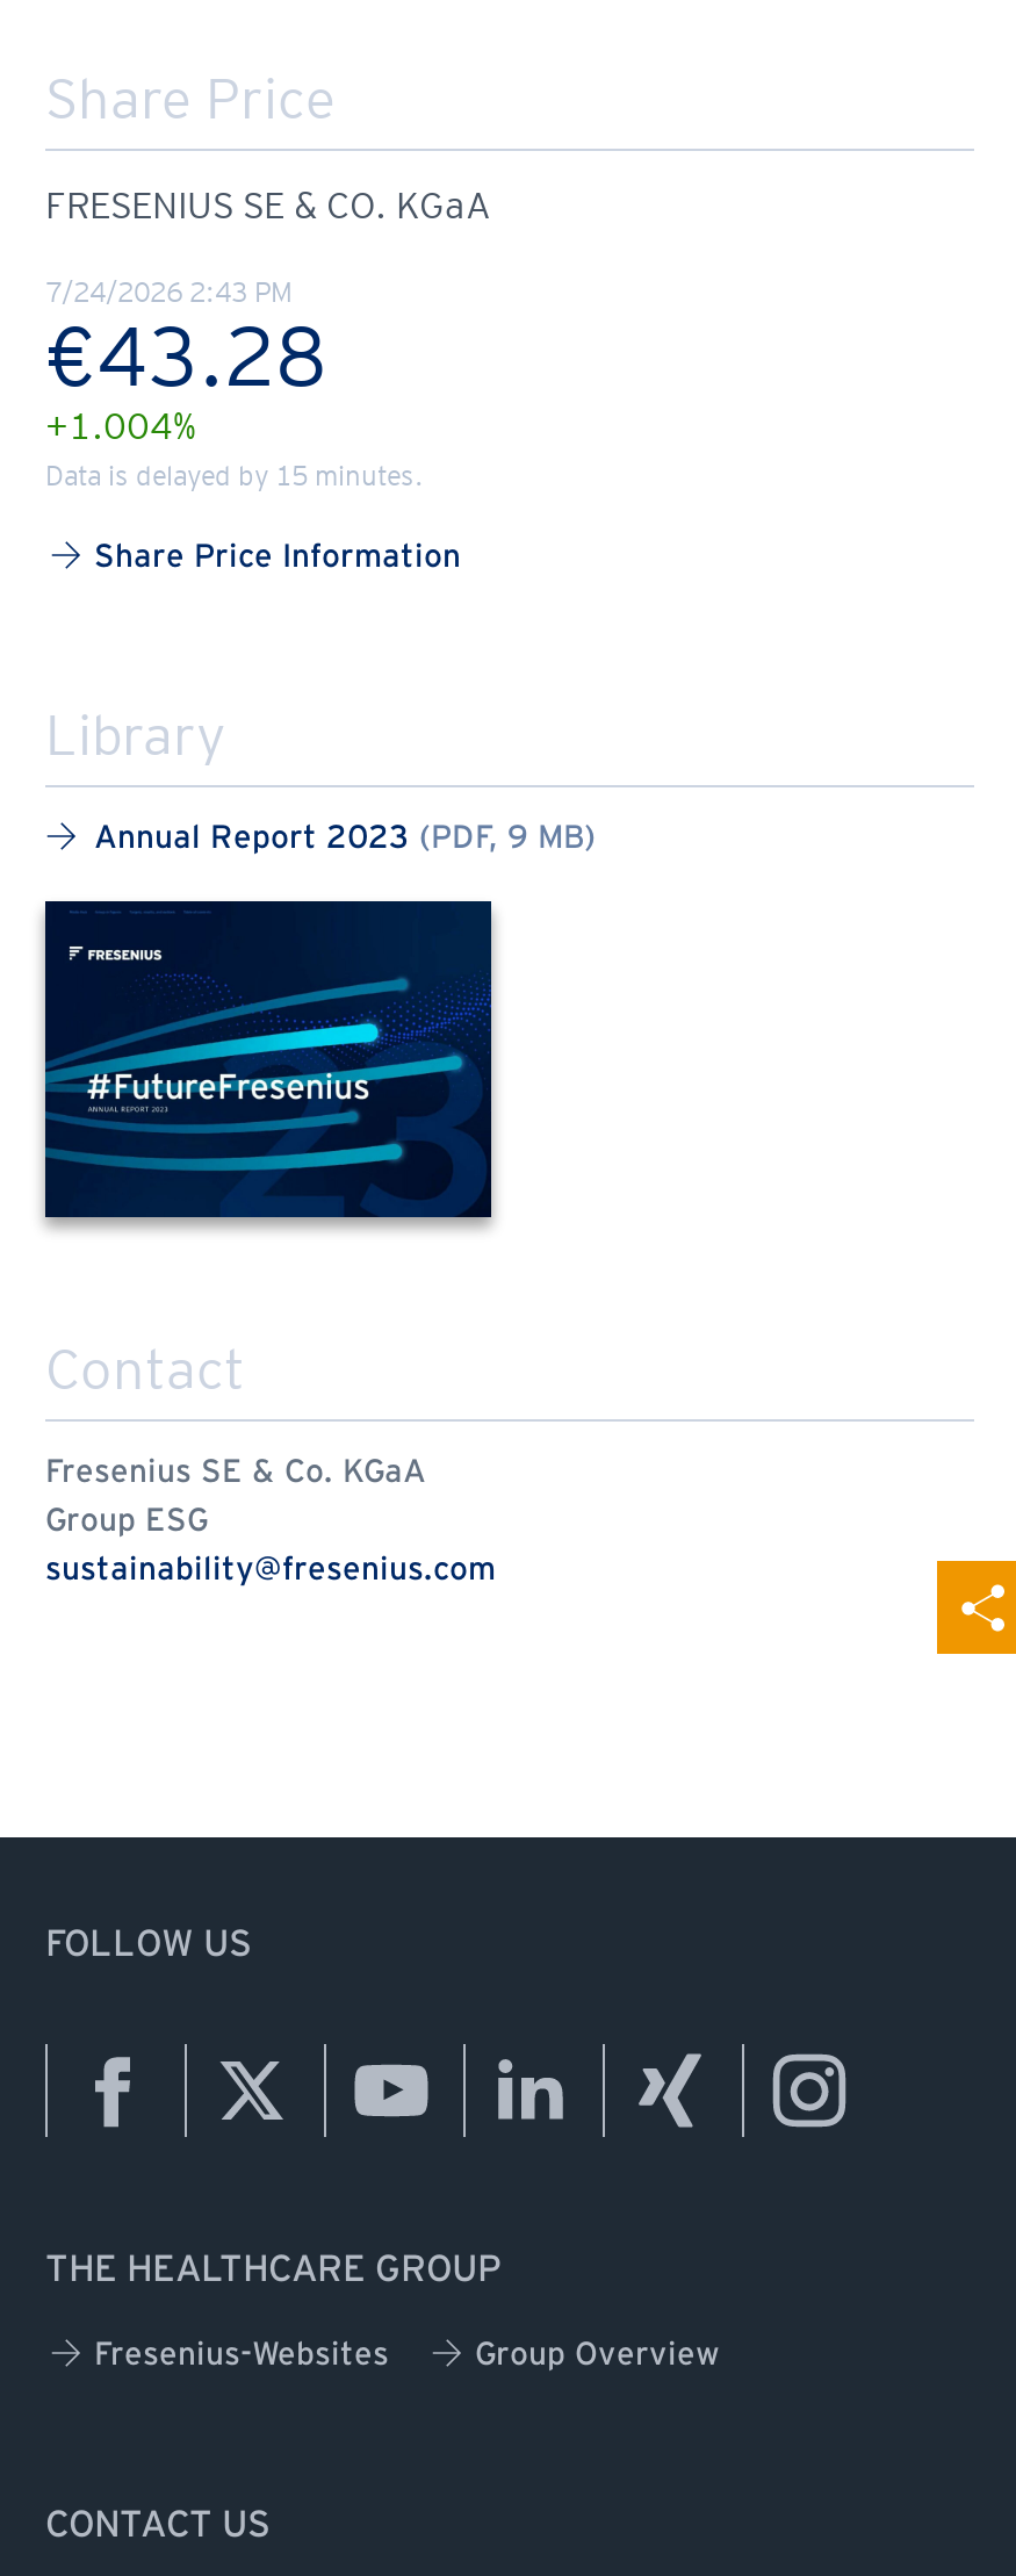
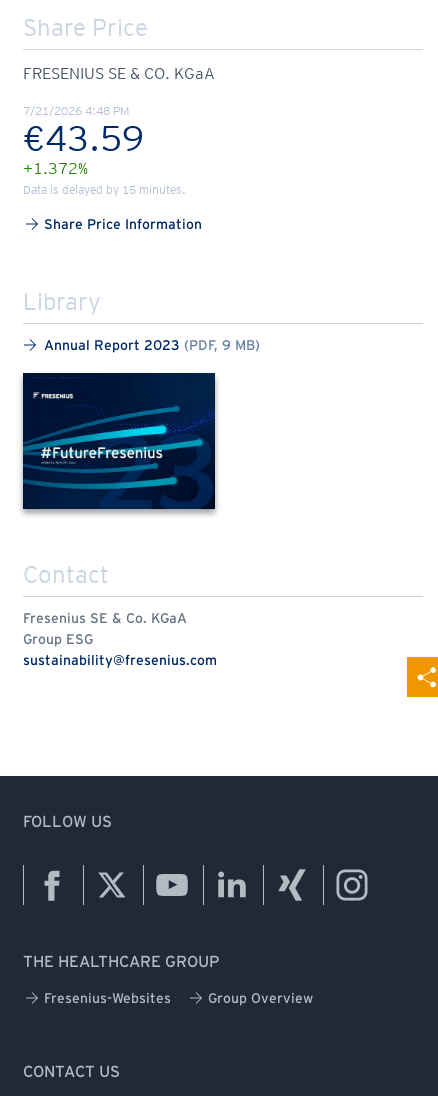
- 7/24/2026 2:43 PM
+ 7/21/2026 4:48 PM

- €43.28
+ €43.59

- +1.004%
+ +1.372%
